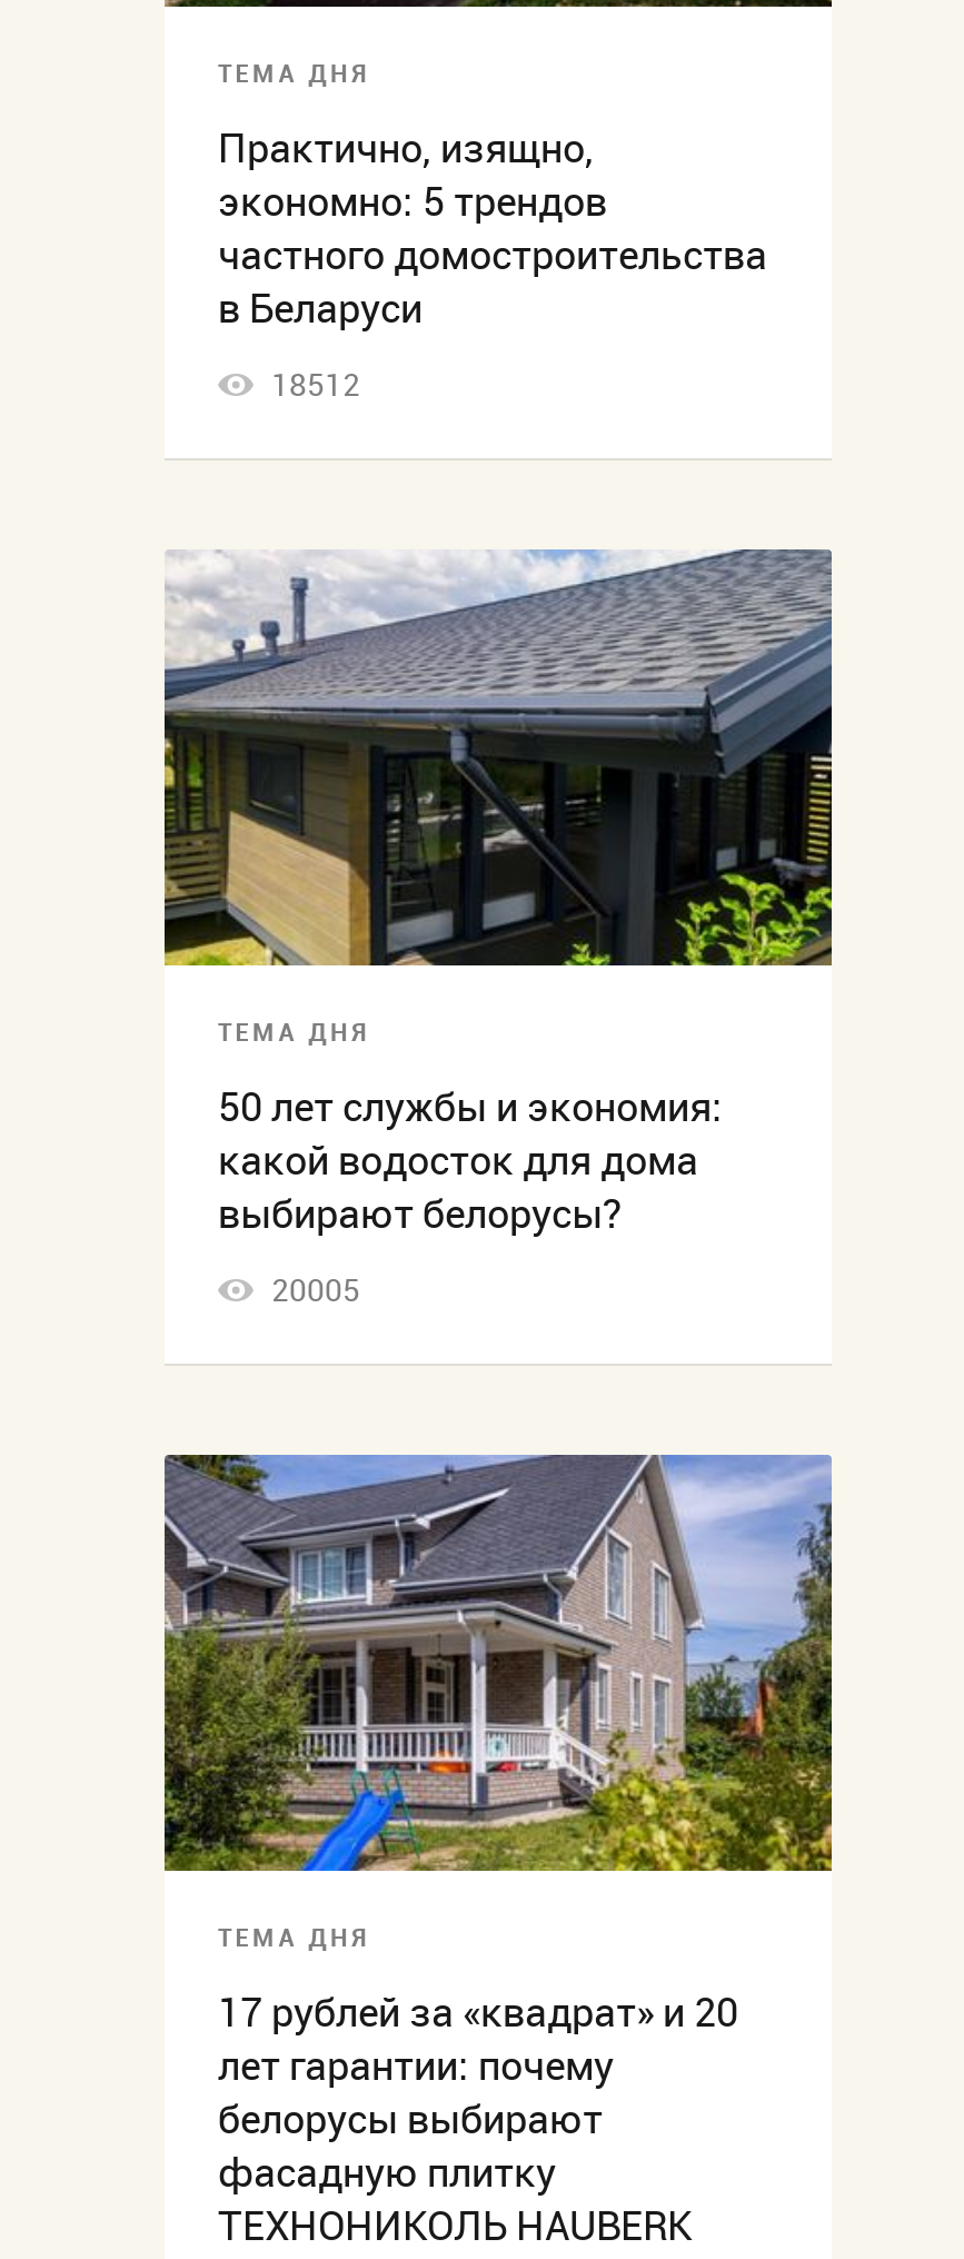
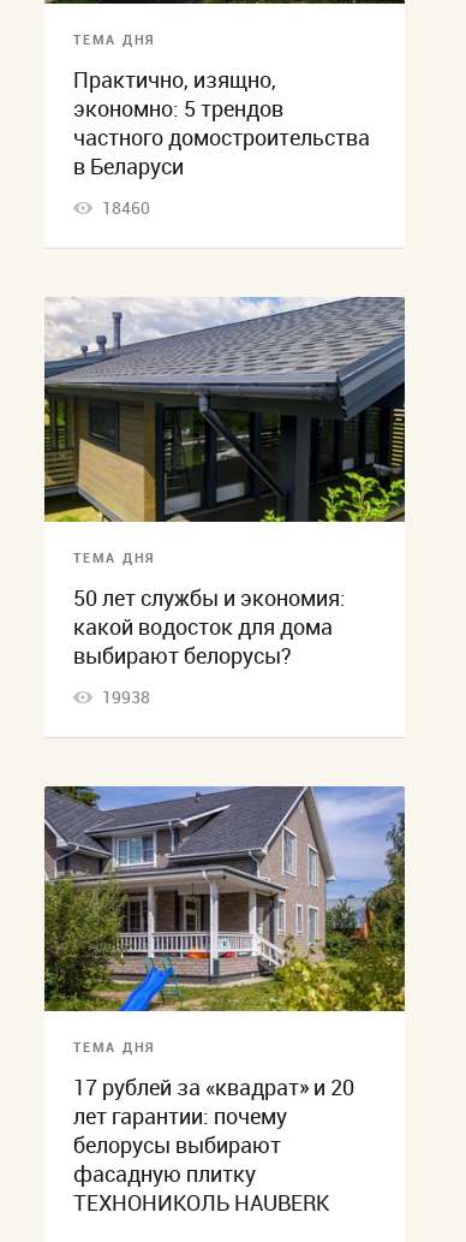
- 18512
+ 18460

- 20005
+ 19938
